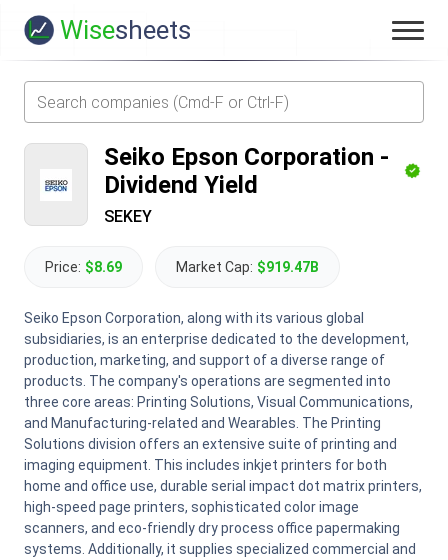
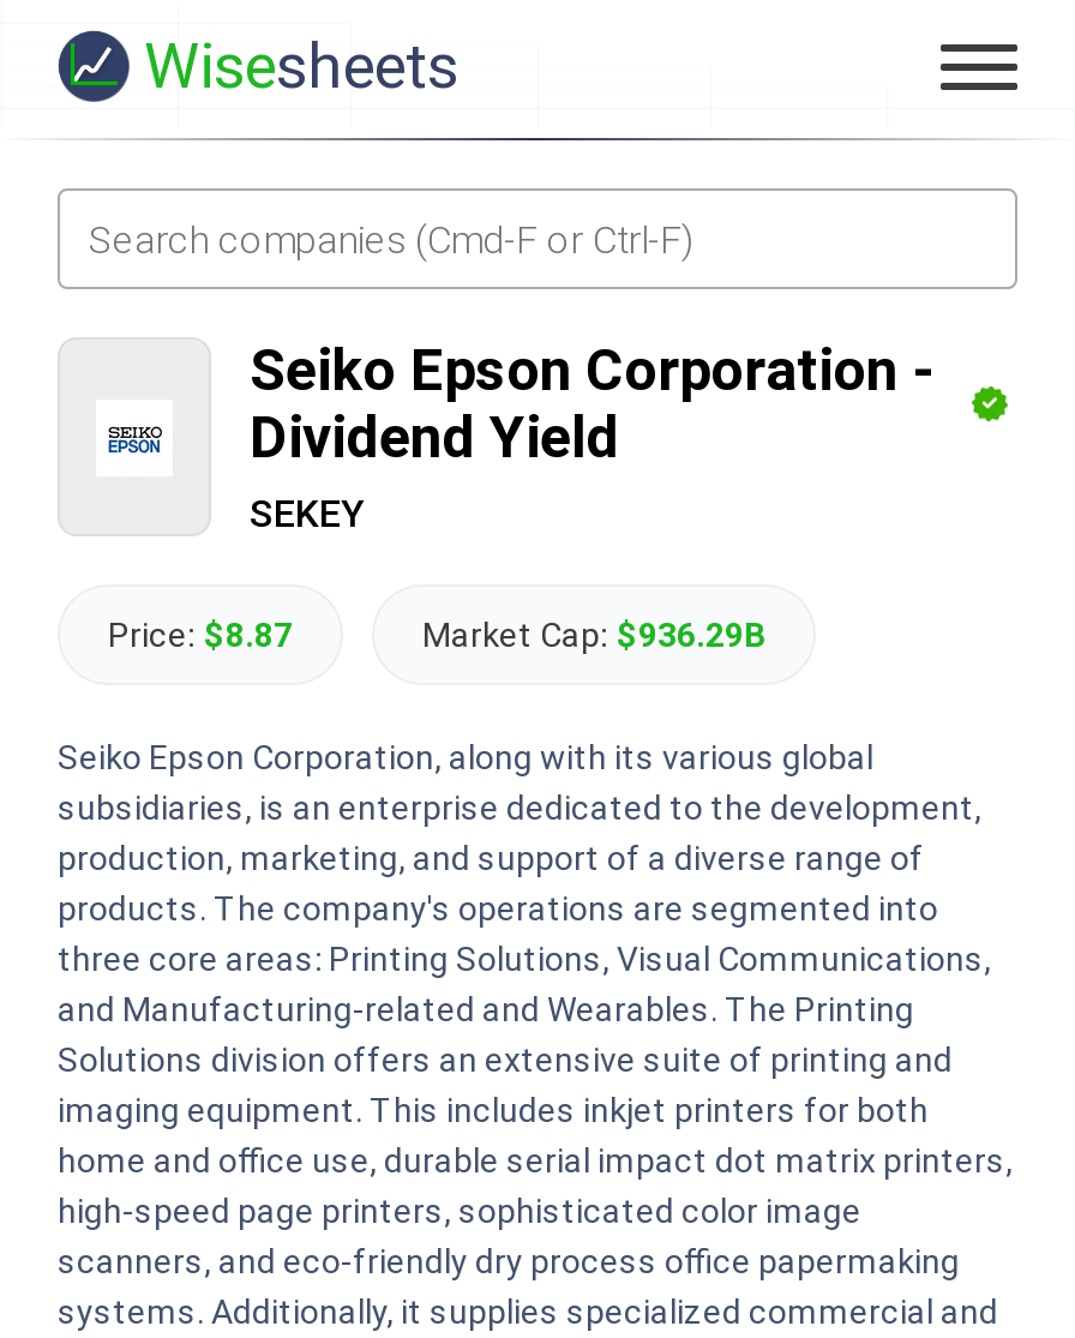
- Price: $8.69
+ Price: $8.87

- Market Cap: $919.47B
+ Market Cap: $936.29B
